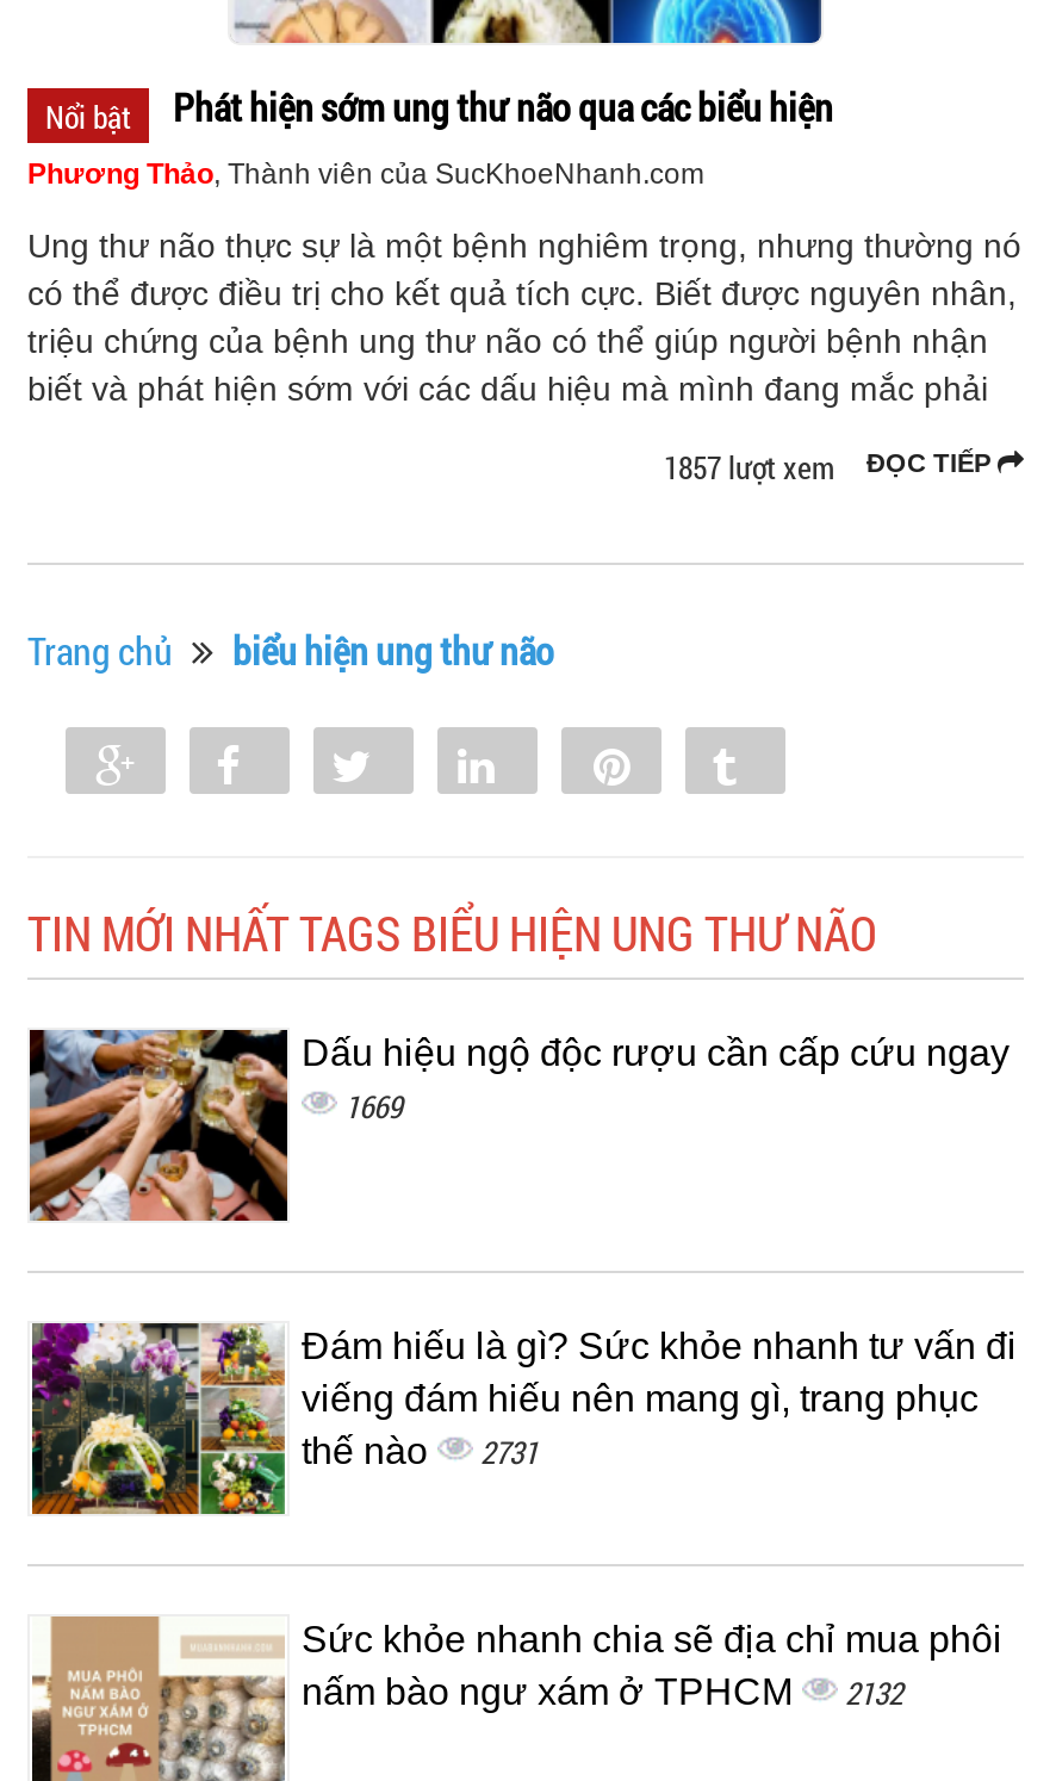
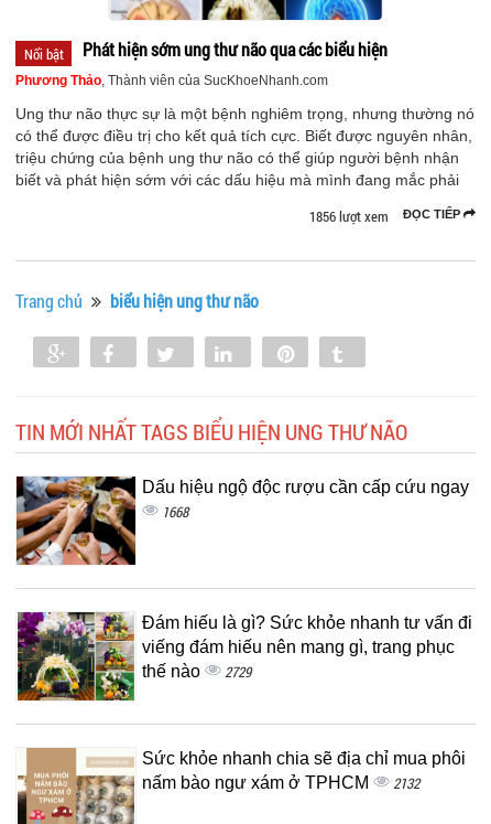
- 1857 lượt xem ĐỌC TIẾP
+ 1856 lượt xem ĐỌC TIẾP

- 1669
+ 1668

- thế nào 2731
+ thế nào 2729
